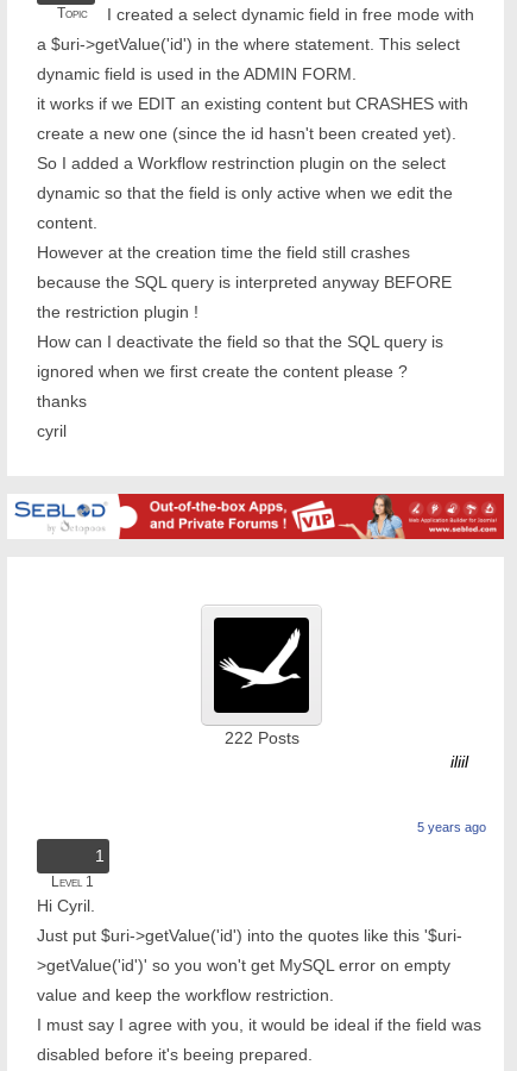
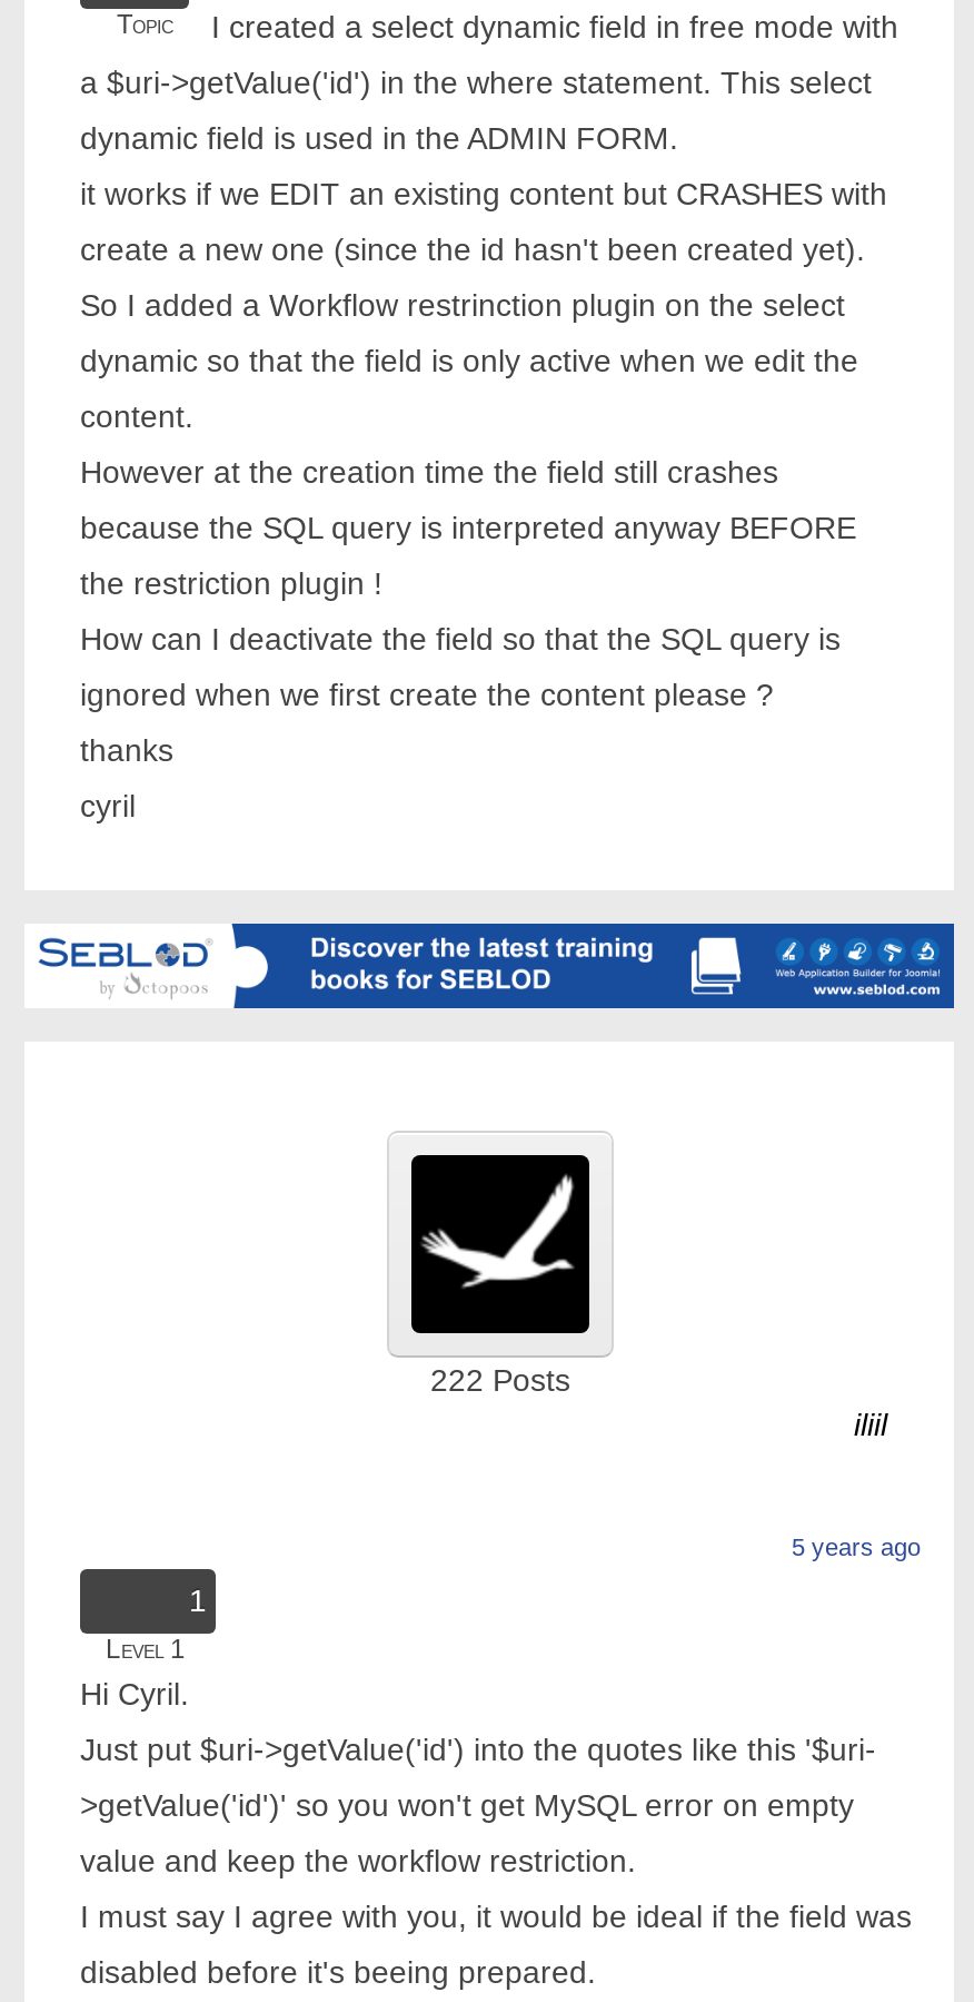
- [image]
+ [image]
